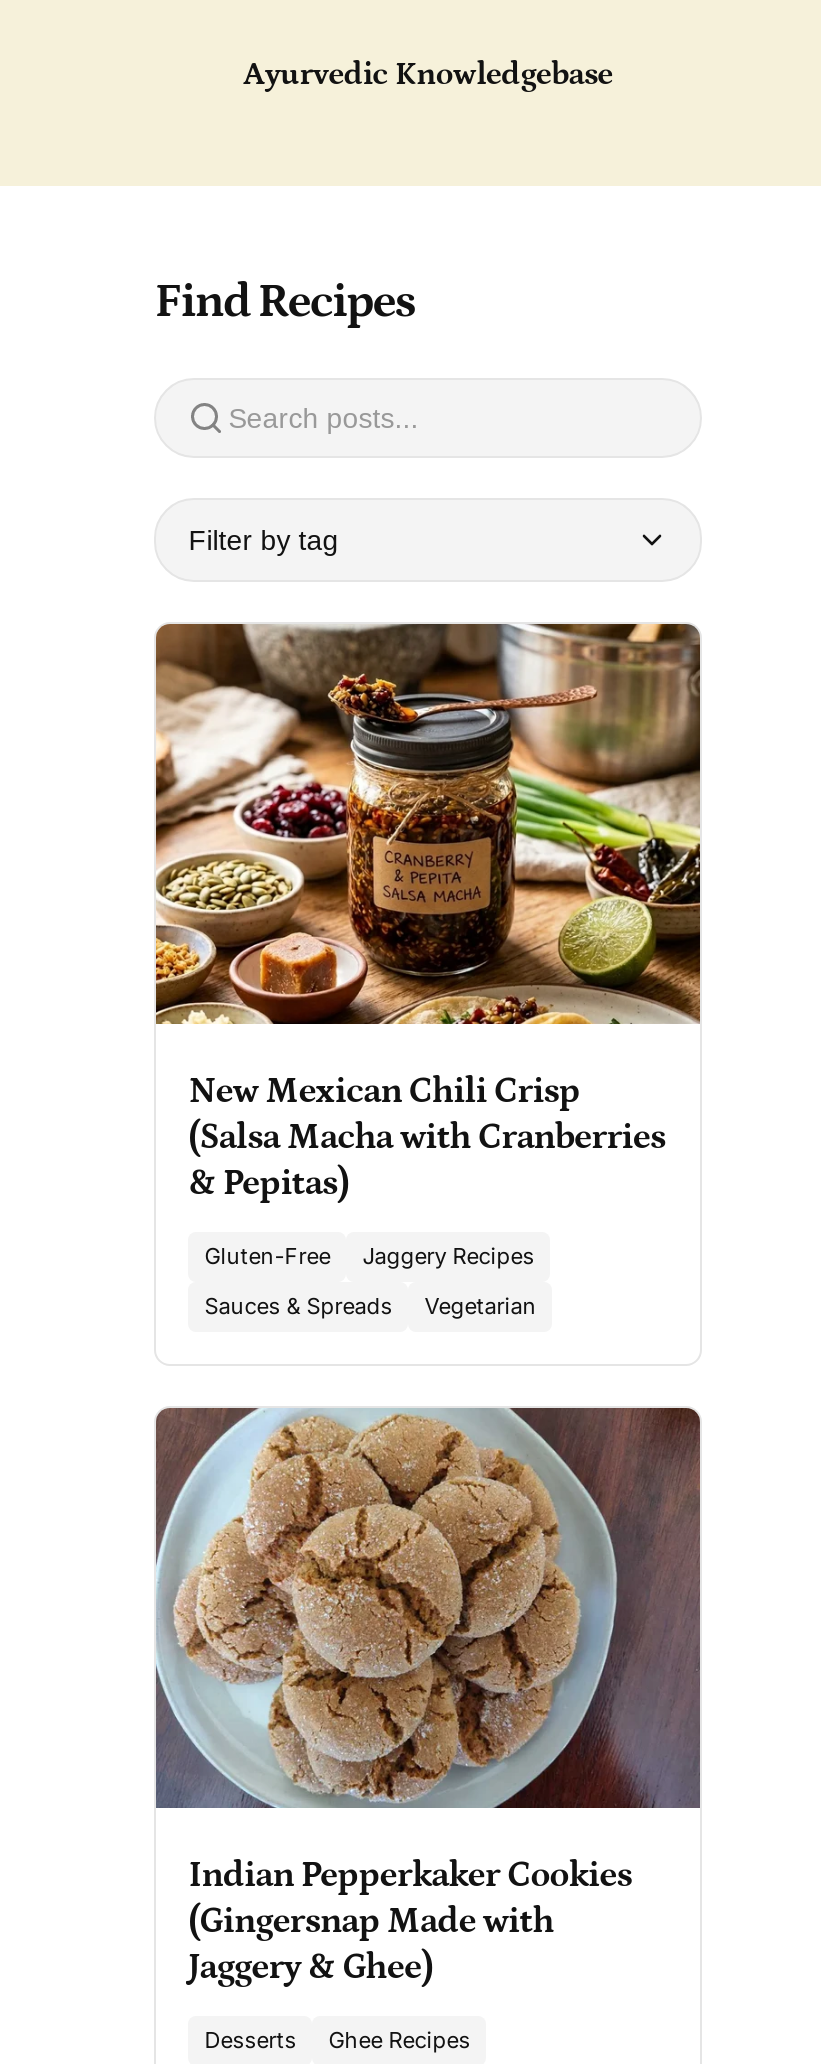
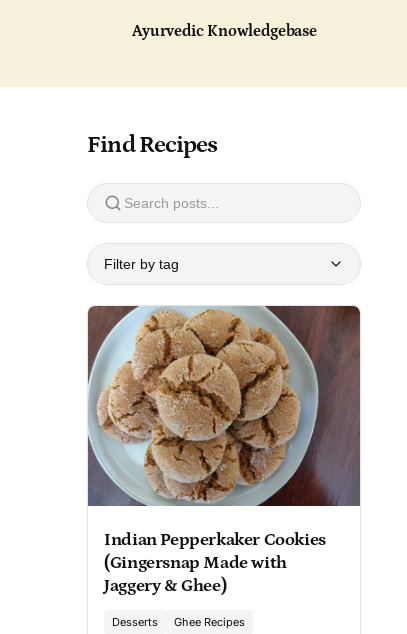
- [image]
- New Mexican Chili Crisp
- (Salsa Macha with Cranberries
- & Pepitas)
- Gluten-Free
- Jaggery Recipes
- Sauces & Spreads
- Vegetarian
